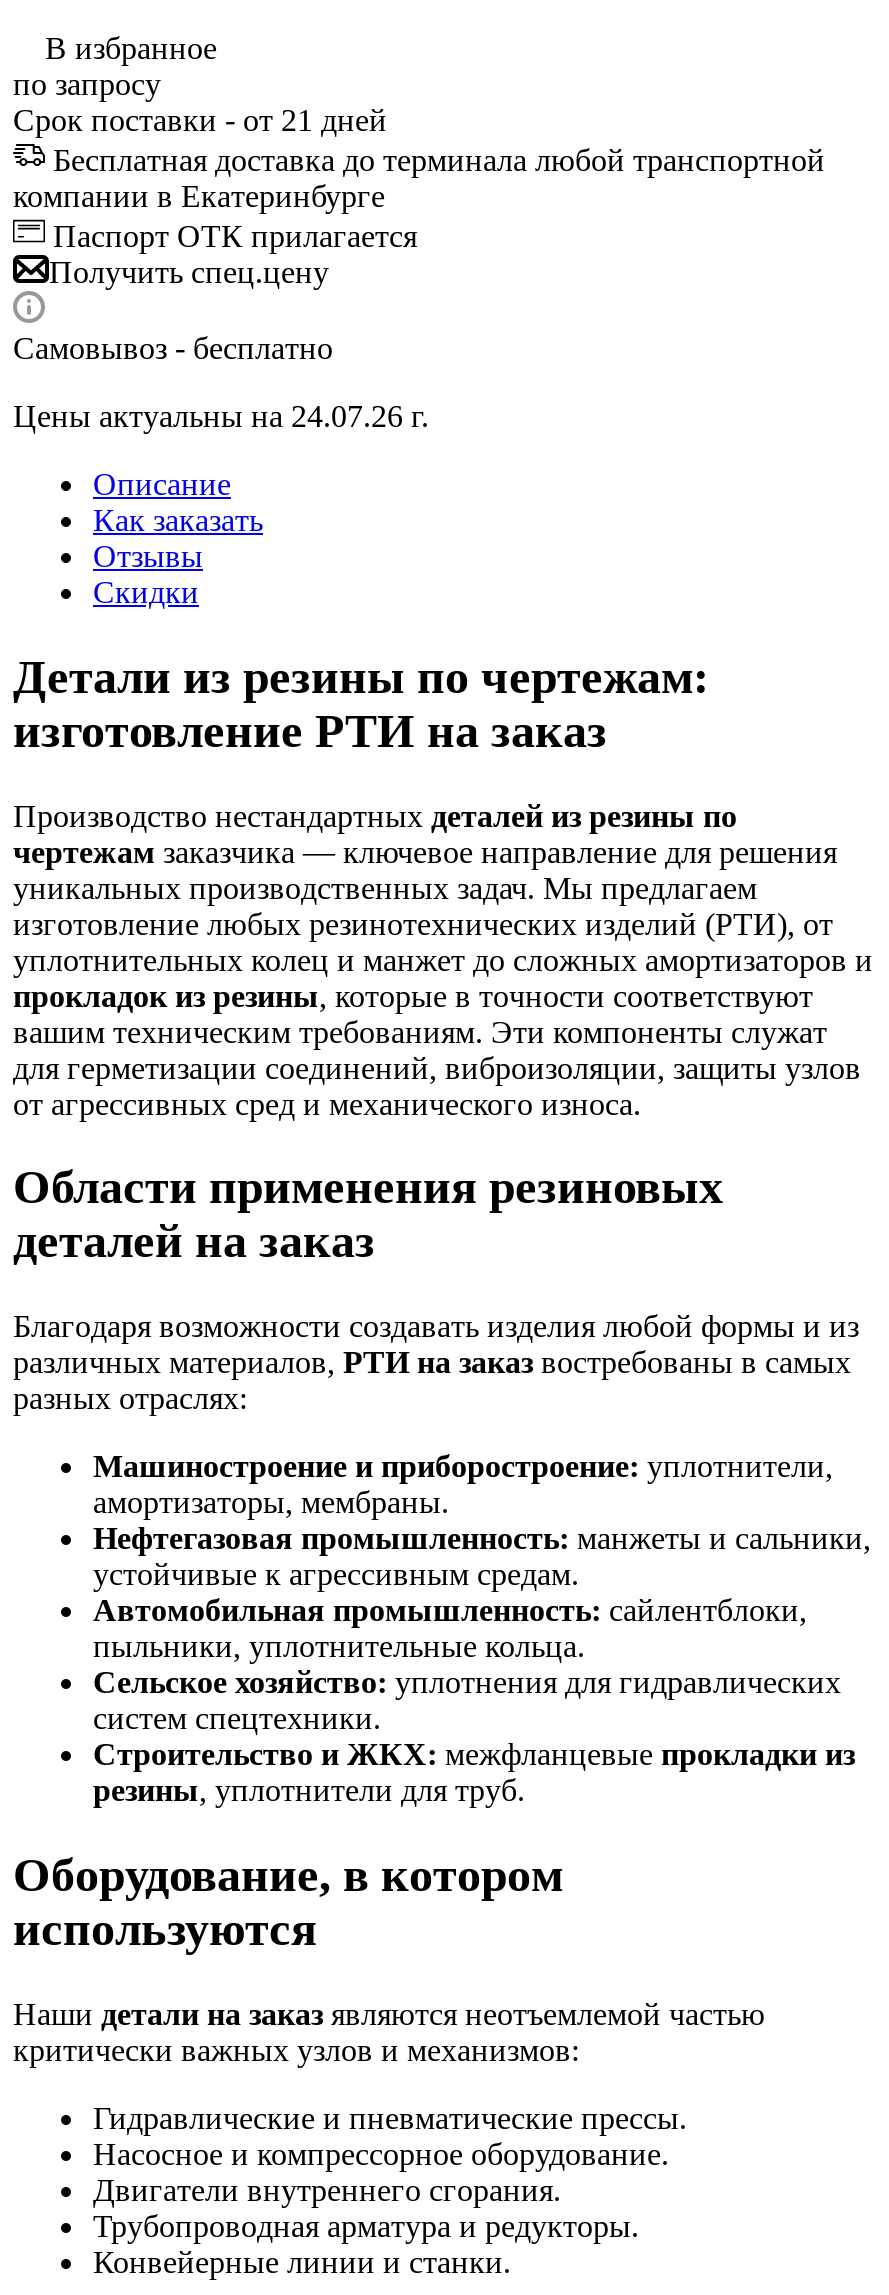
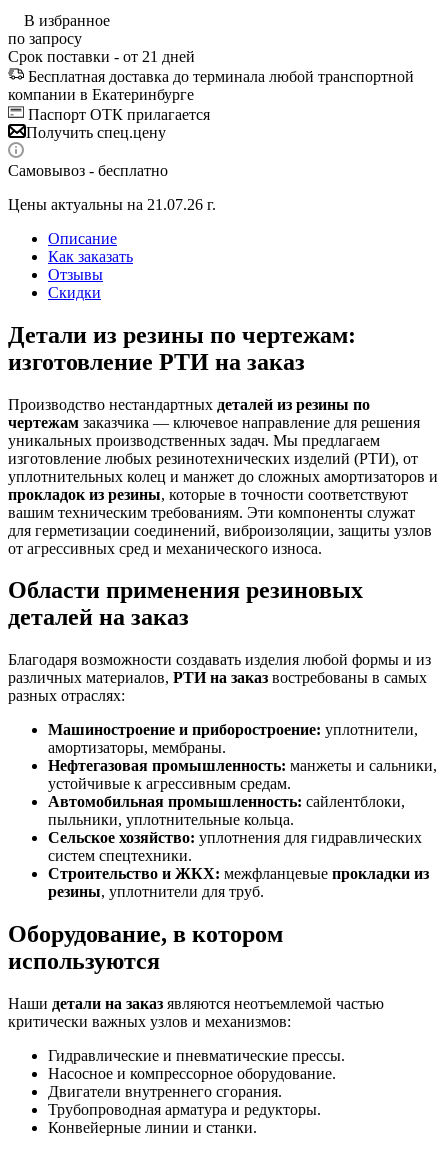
- Цены актуальны на 24.07.26 г.
+ Цены актуальны на 21.07.26 г.
